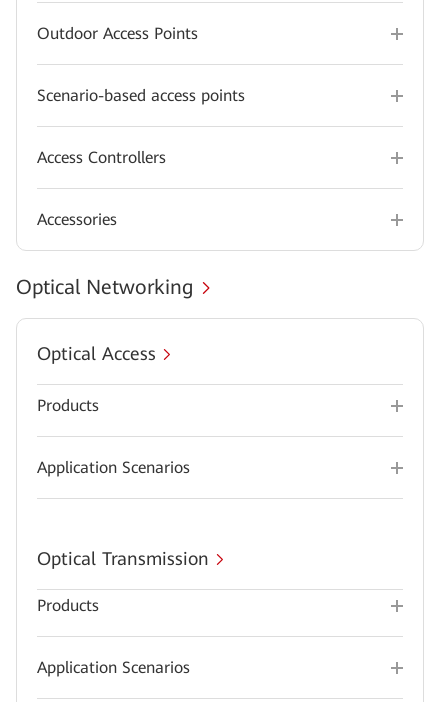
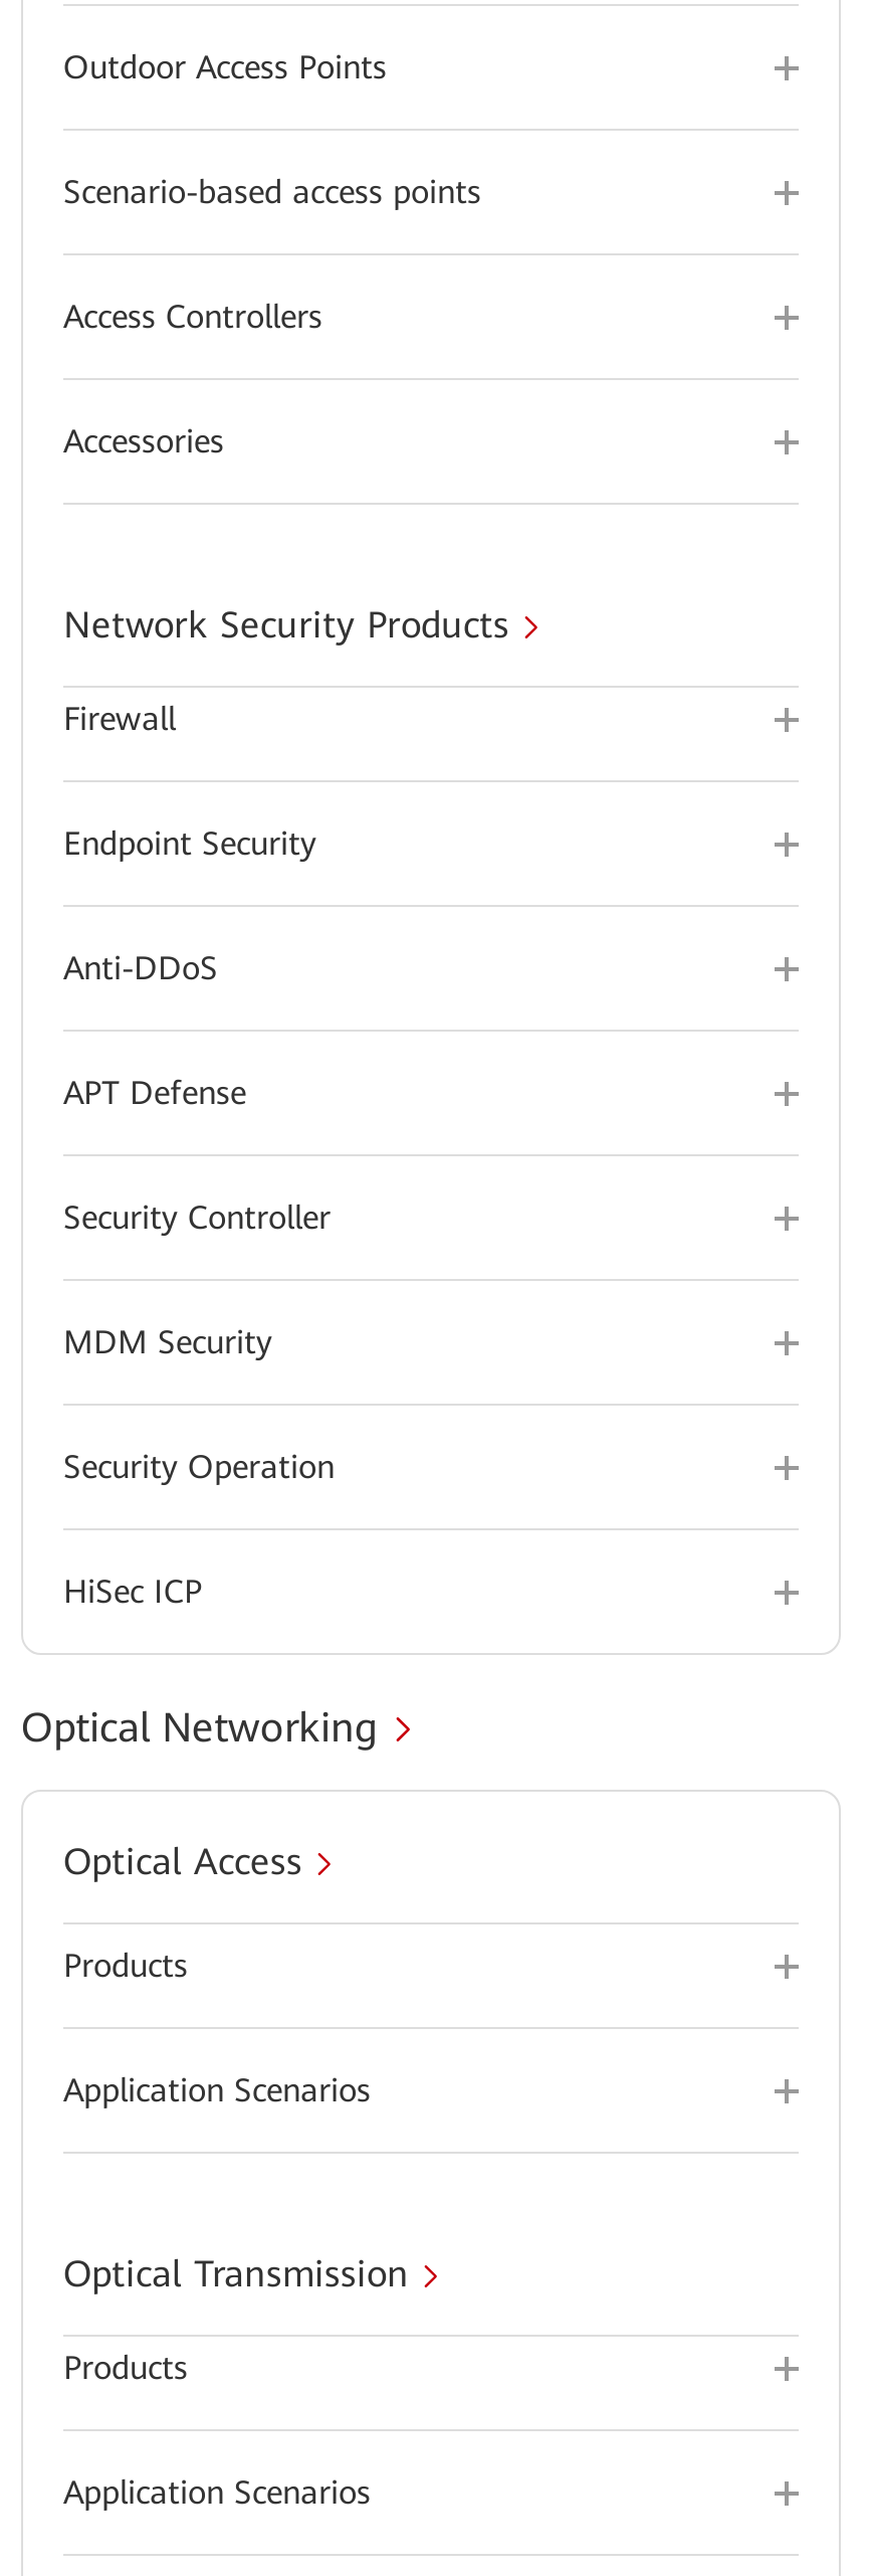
+ Network Security Products
+ Firewall
+ Endpoint Security
+ Anti-DDoS
+ APT Defense
+ Security Controller
+ MDM Security
+ Security Operation
+ HiSec ICP
